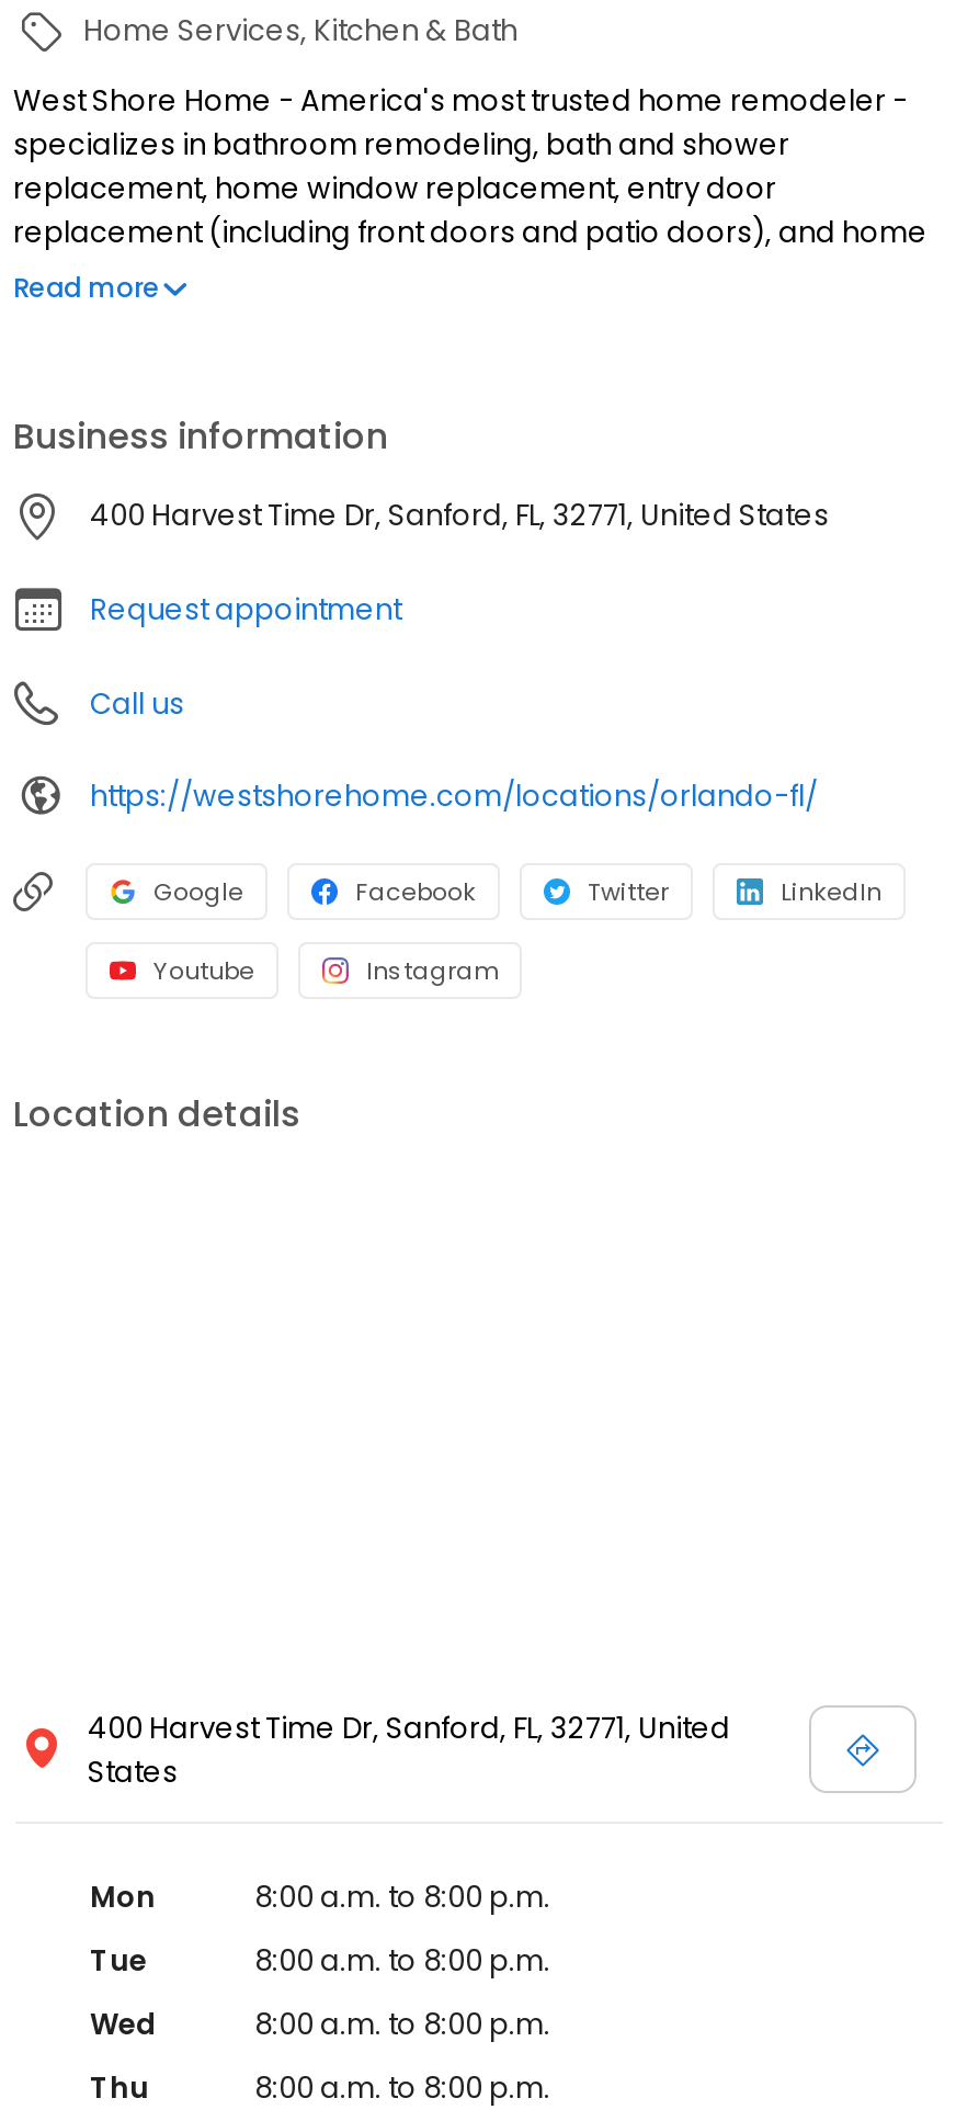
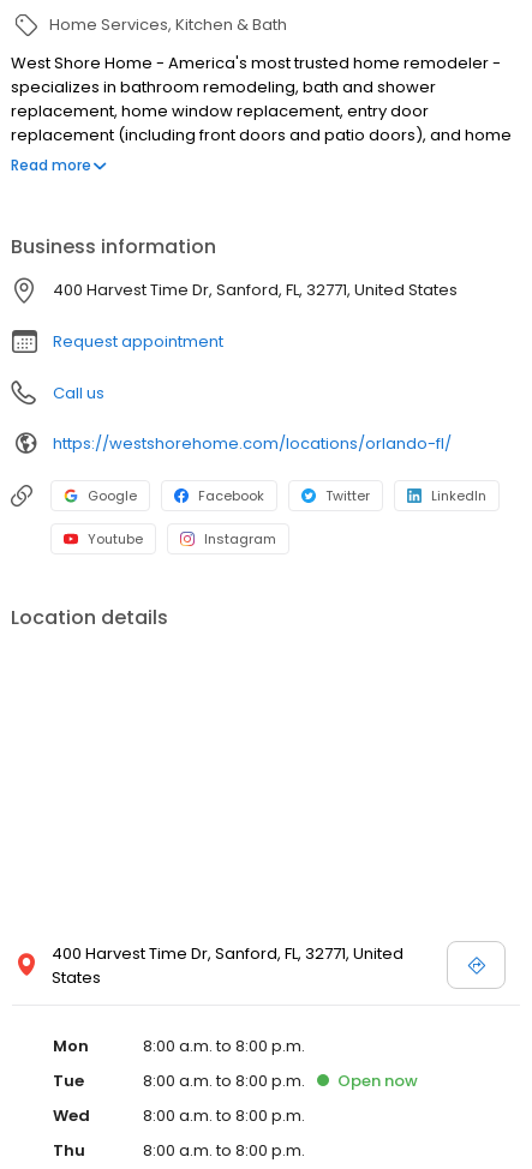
+ Open now
